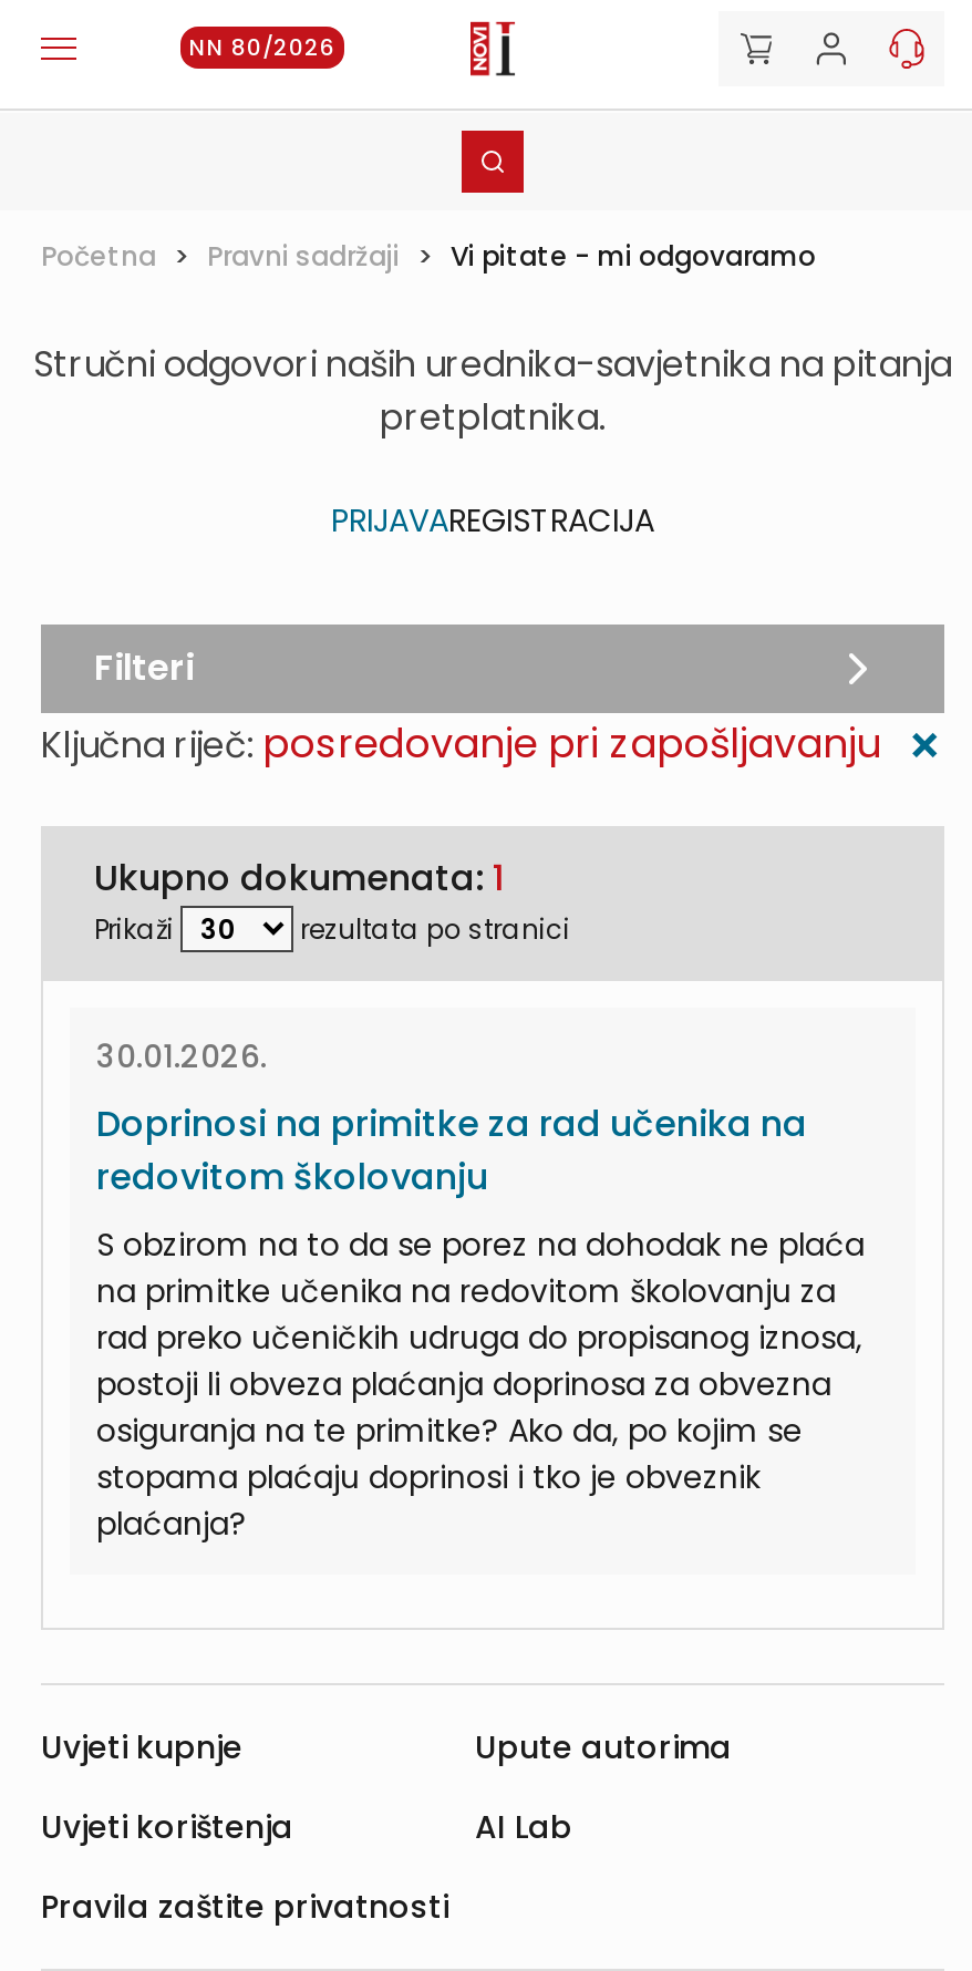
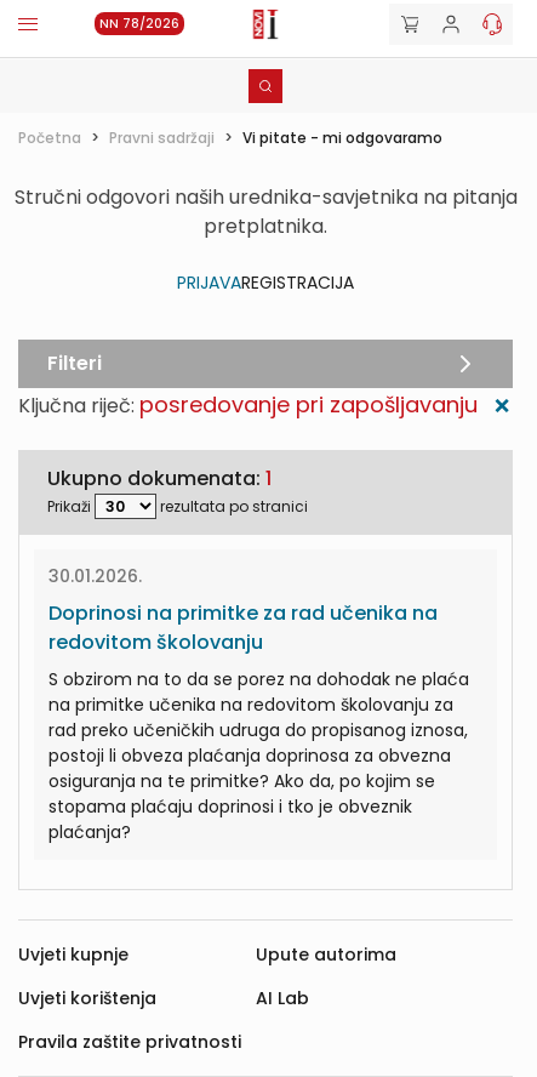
- NN 80/2026
+ NN 78/2026
